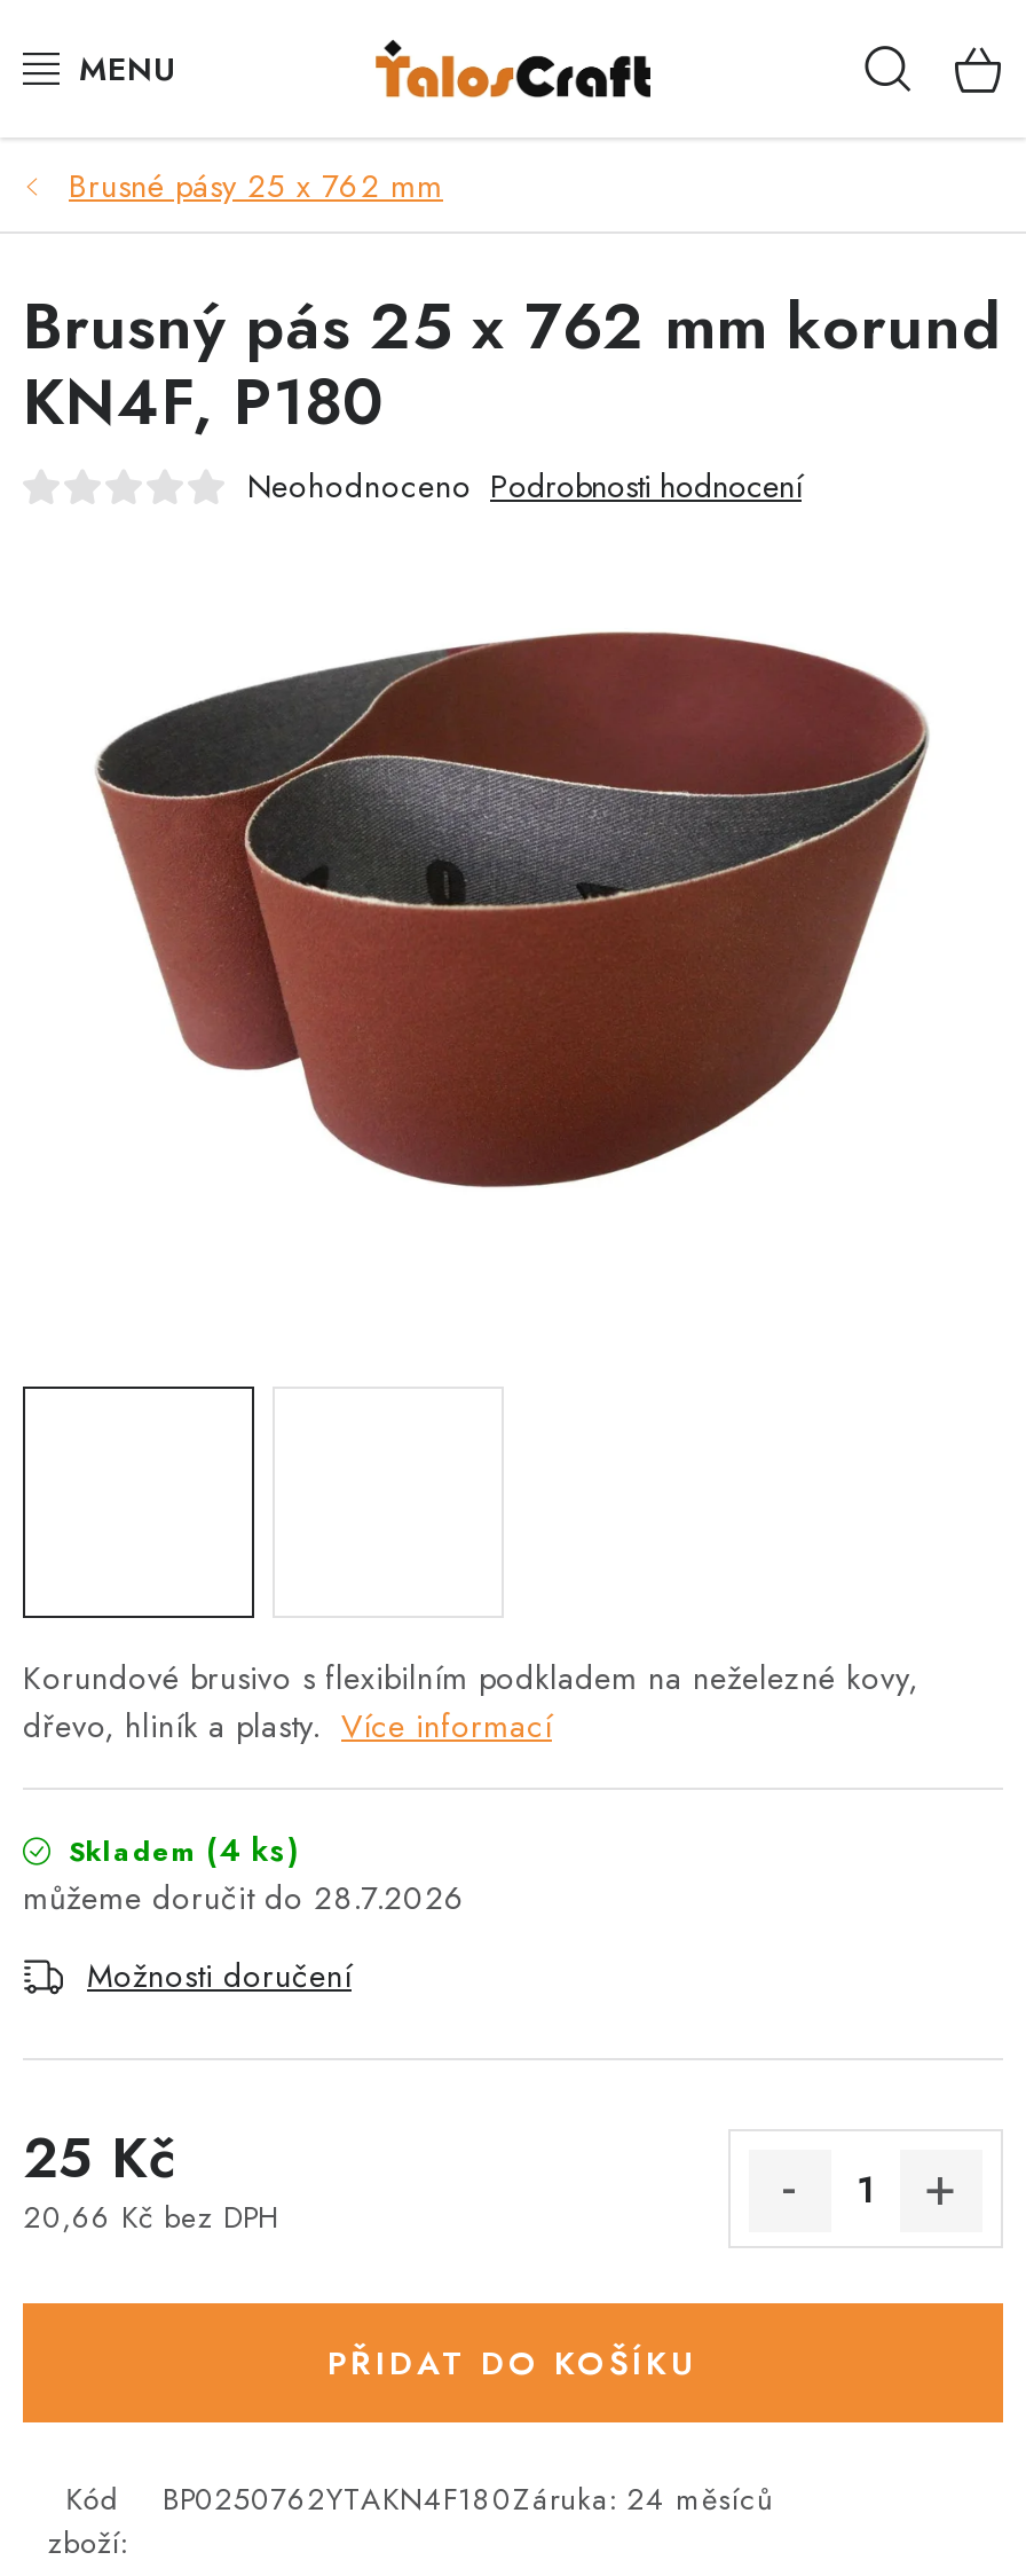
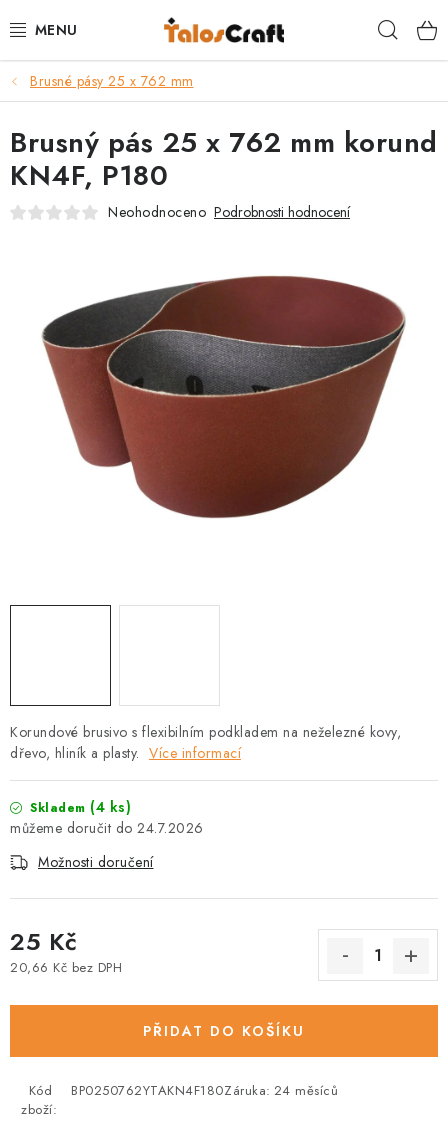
- 28.7.2026
+ 24.7.2026
